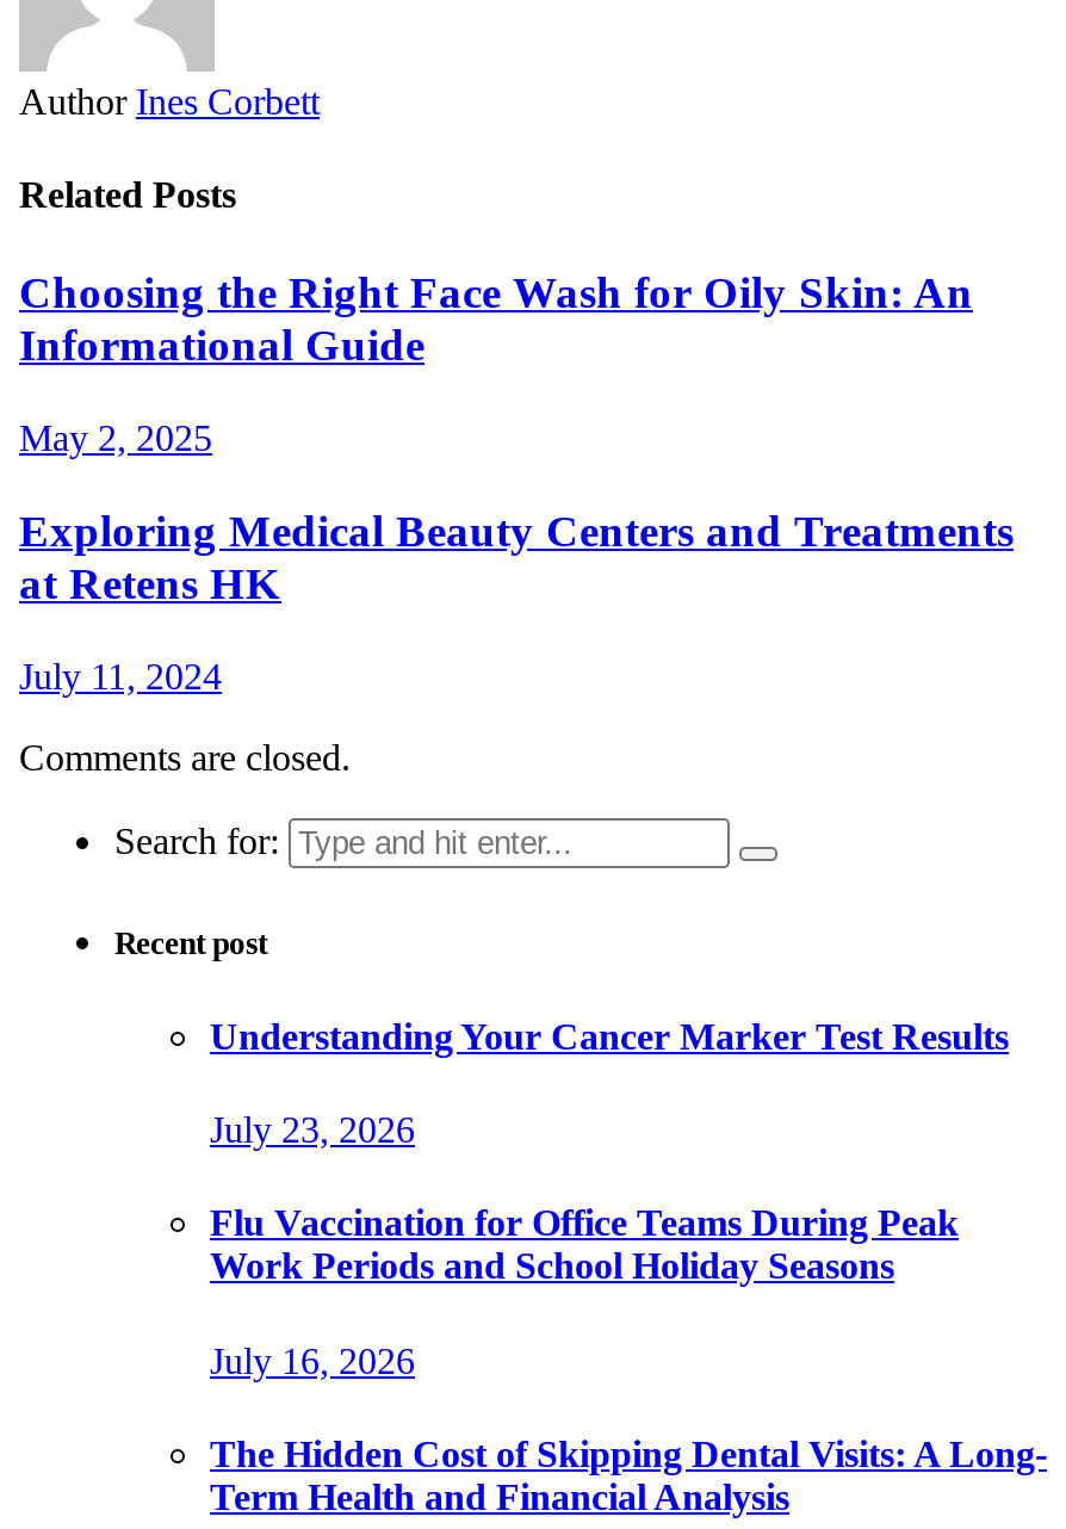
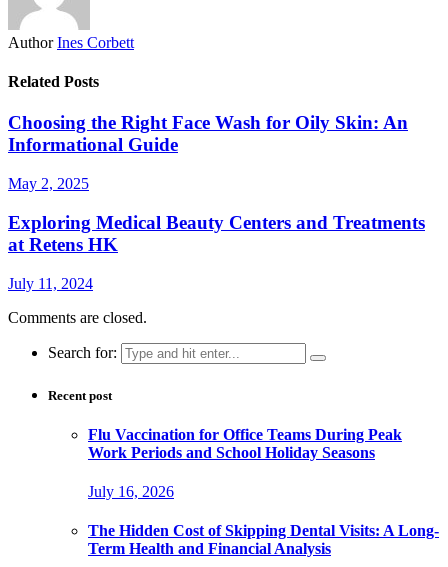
- Understanding Your Cancer Marker Test Results
- July 23, 2026
